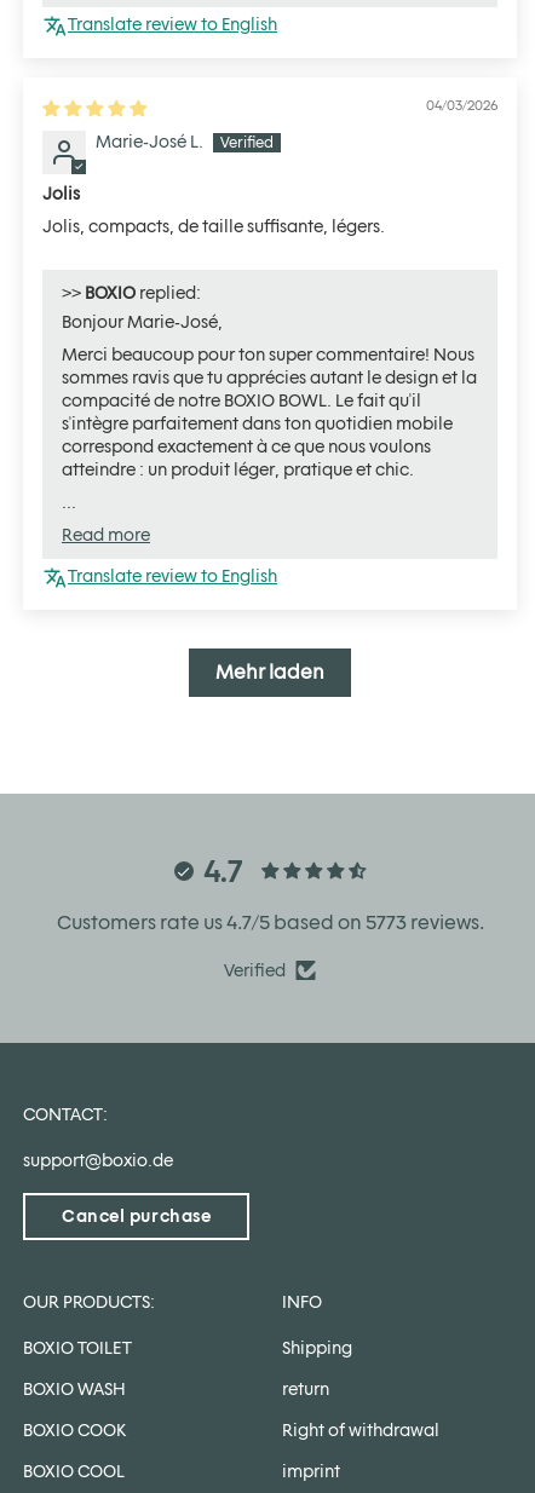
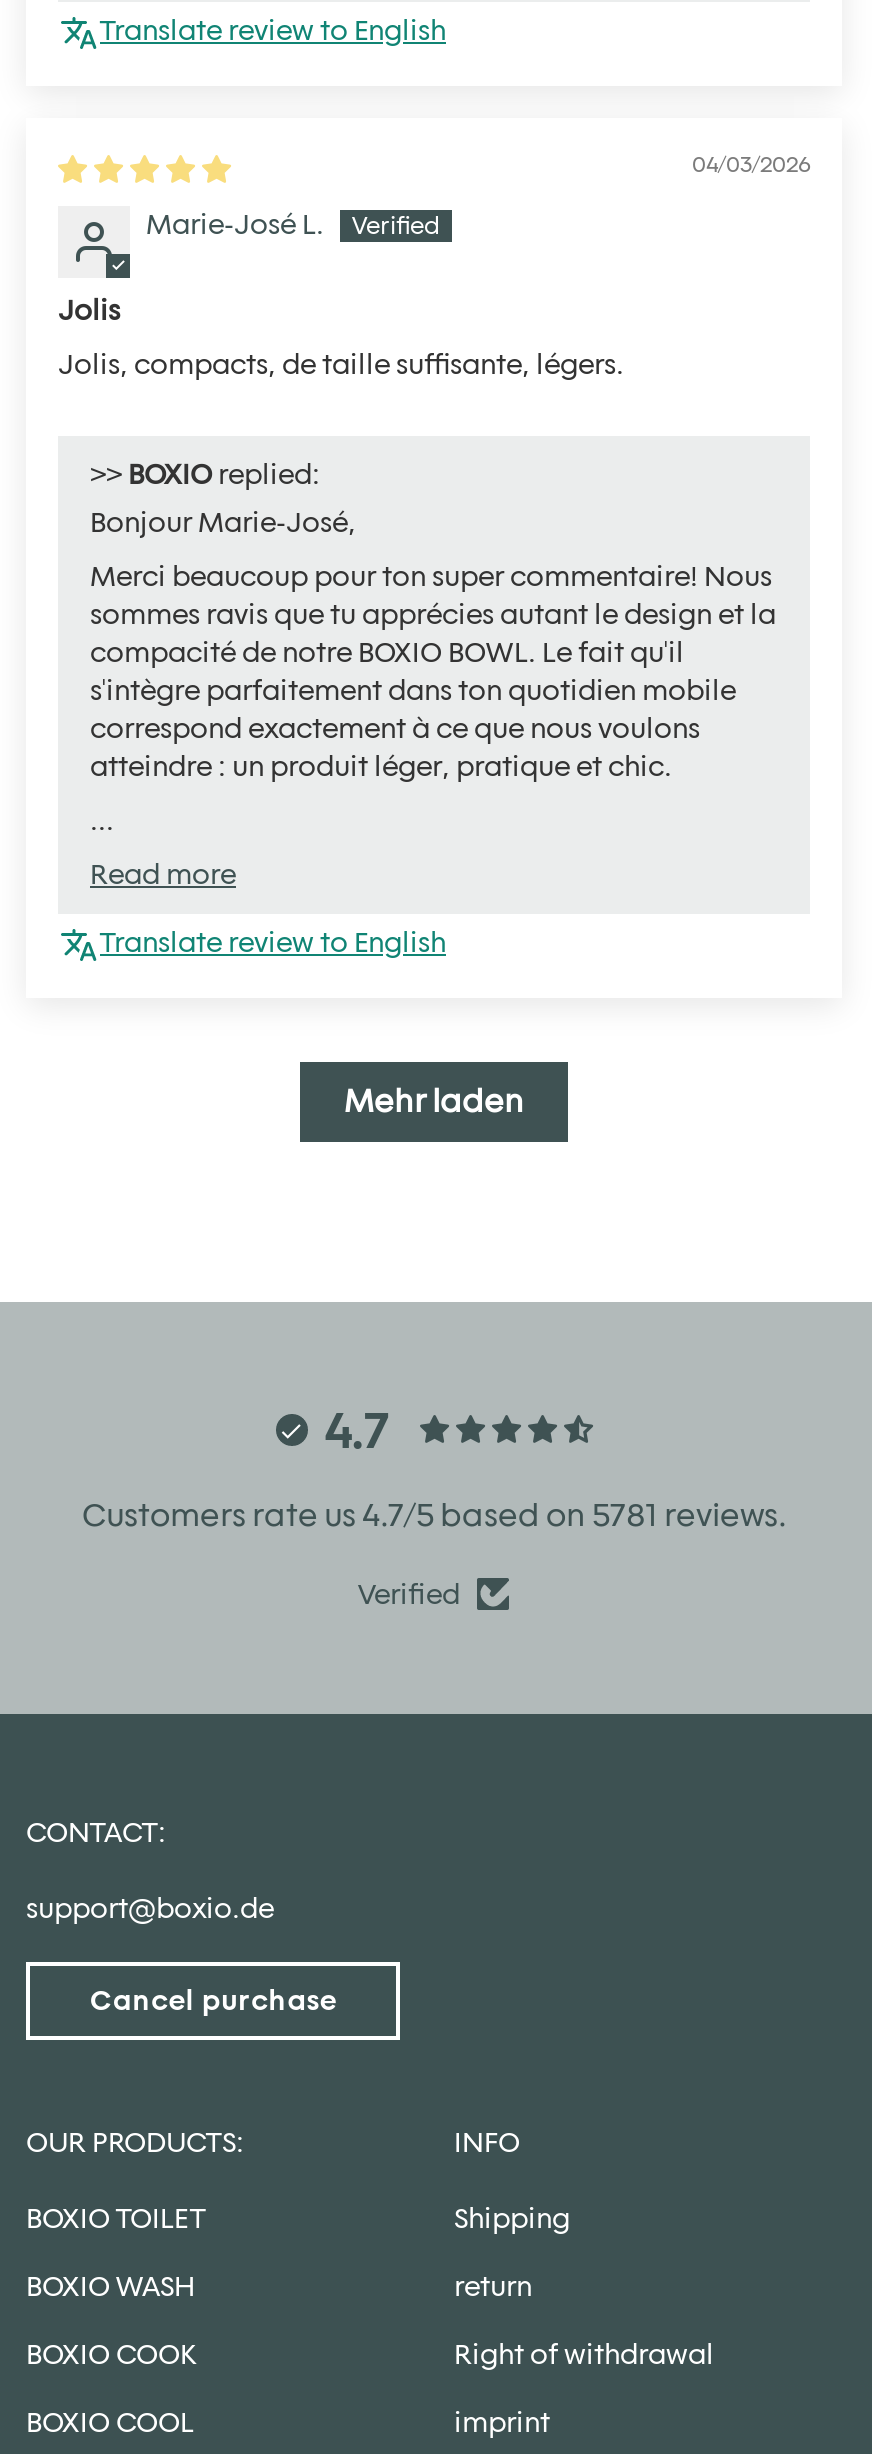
- Customers rate us 4.7/5 based on 5773 reviews.
+ Customers rate us 4.7/5 based on 5781 reviews.
